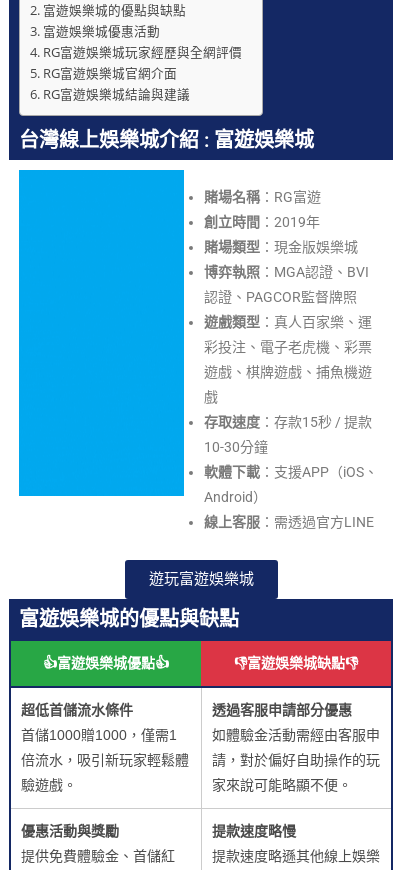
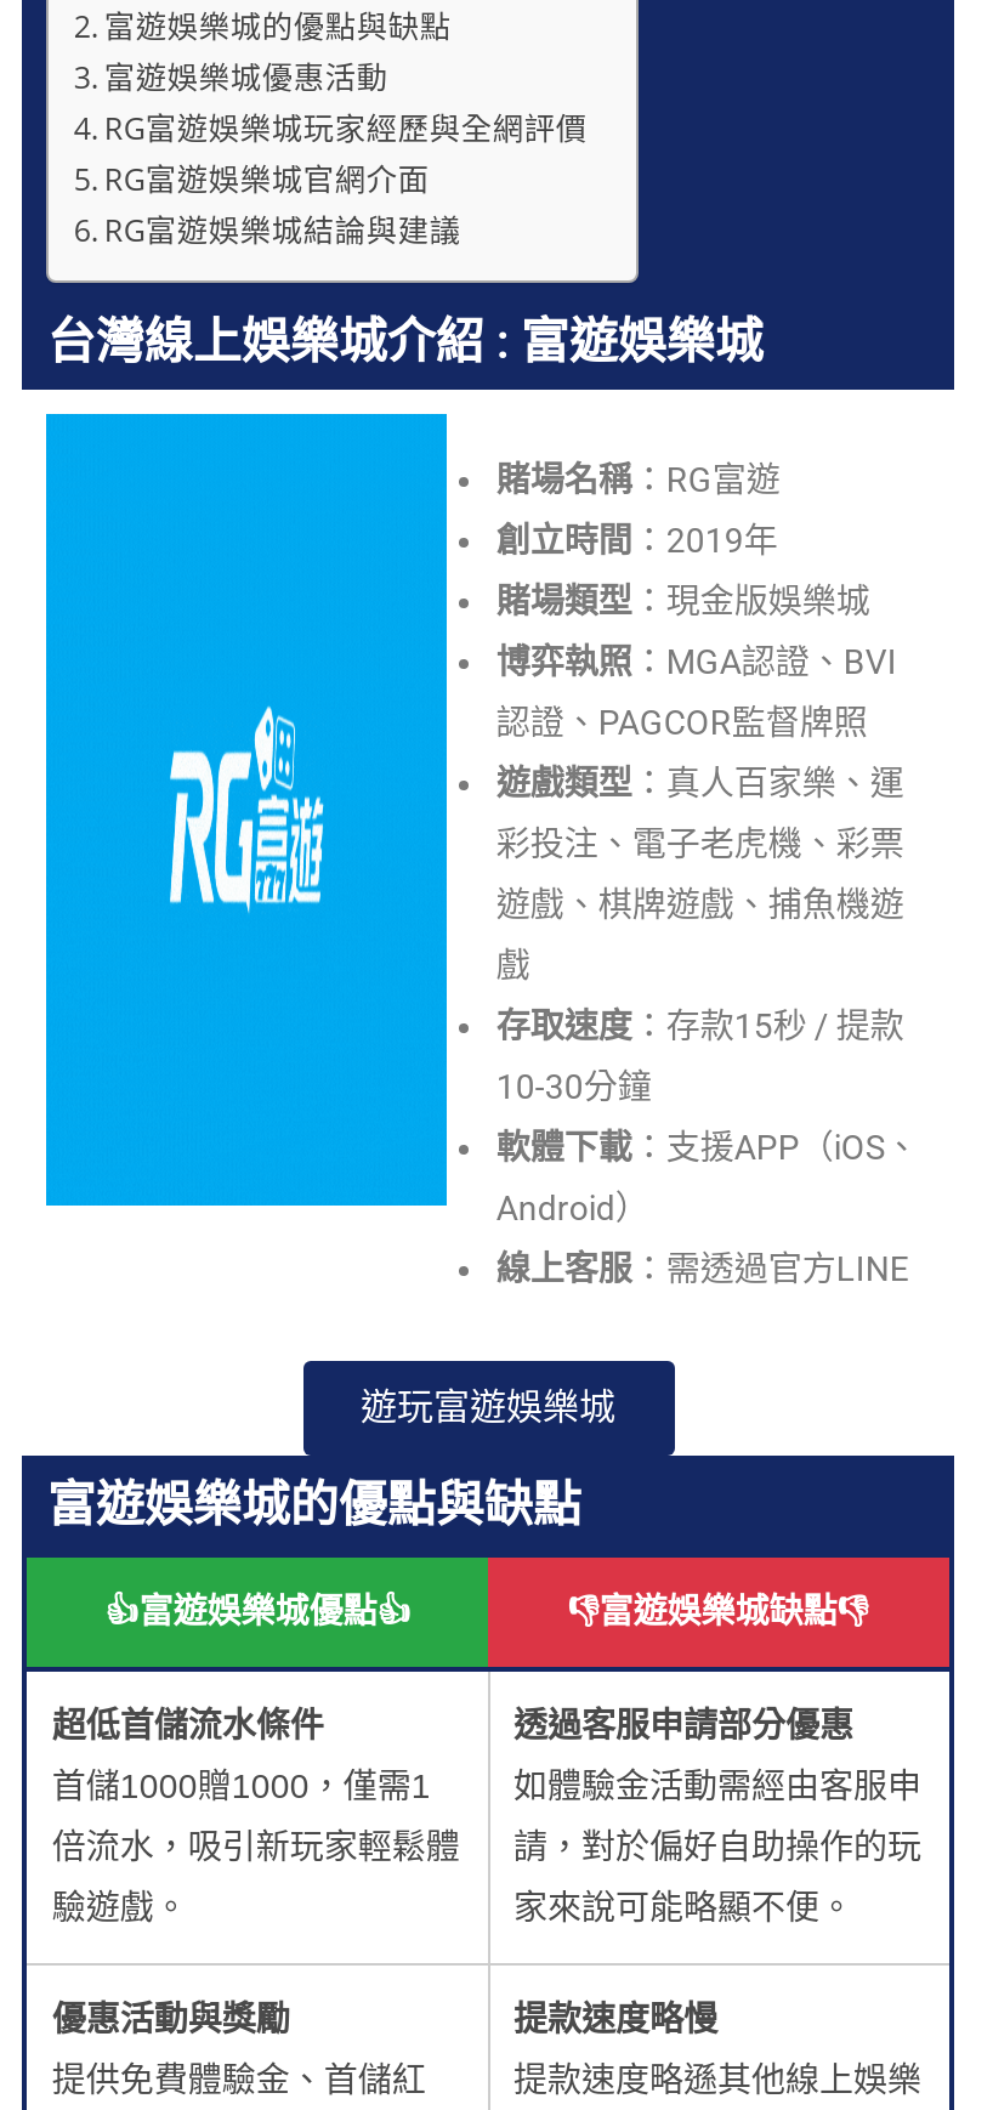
+ [image]
